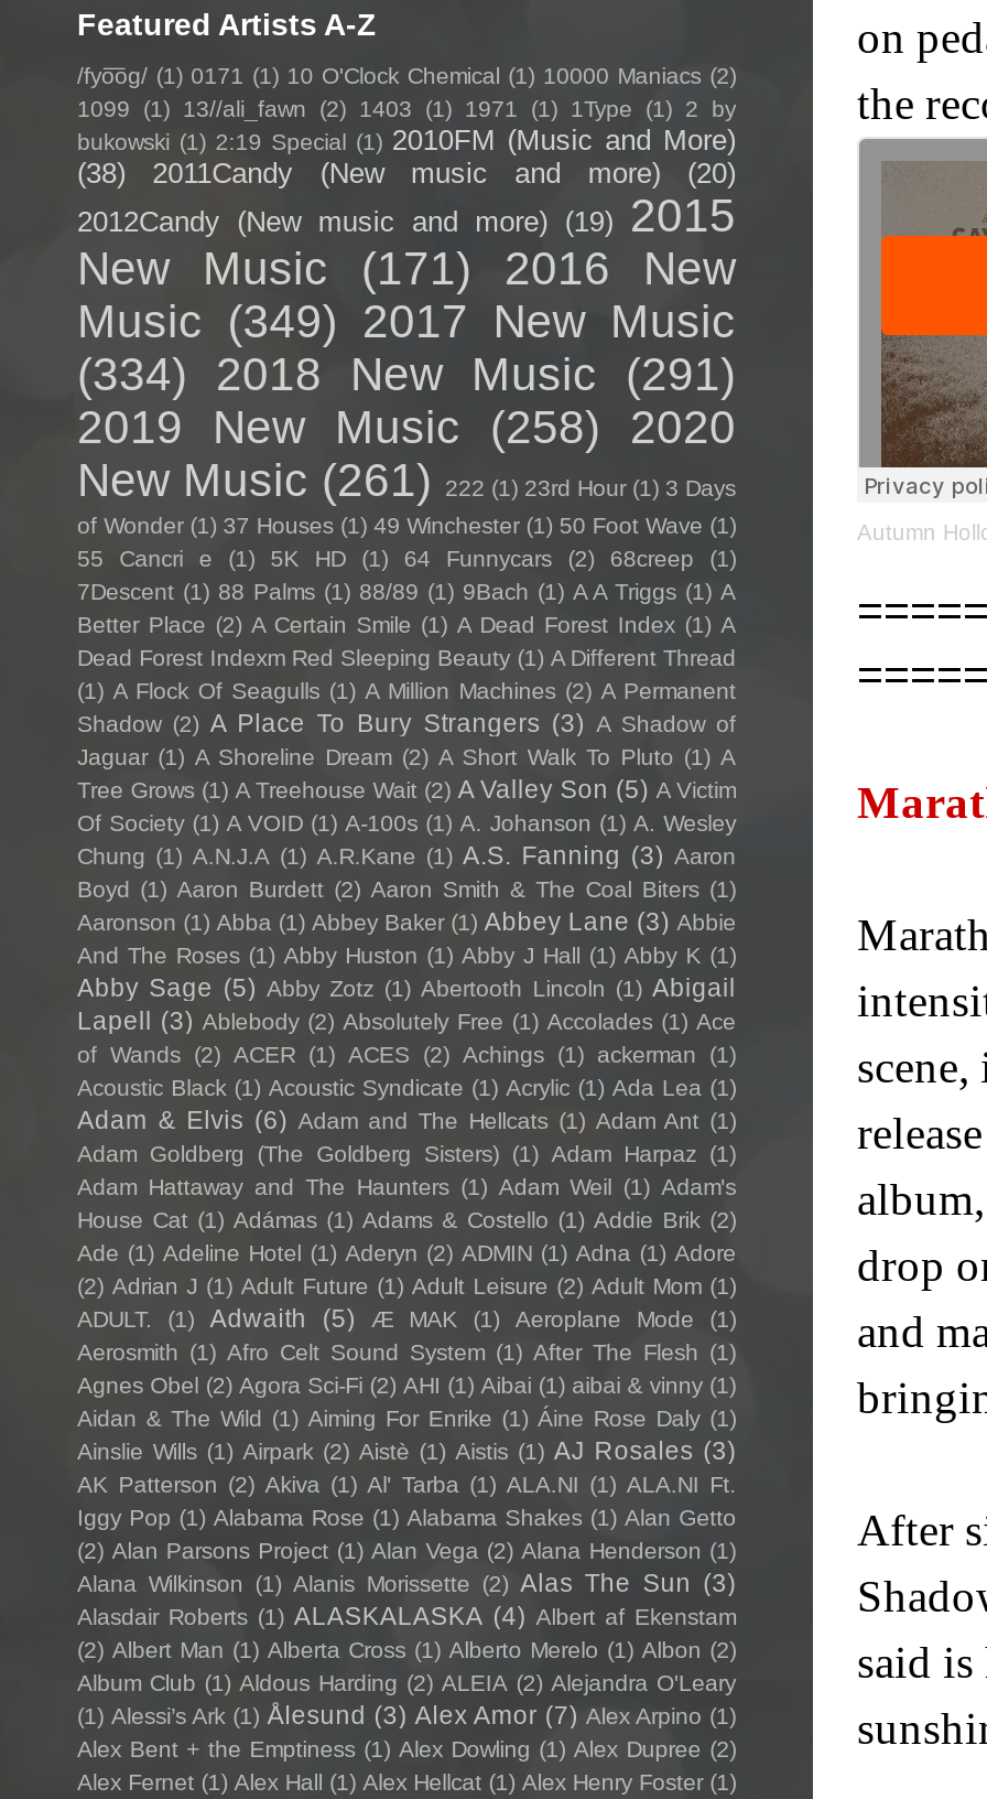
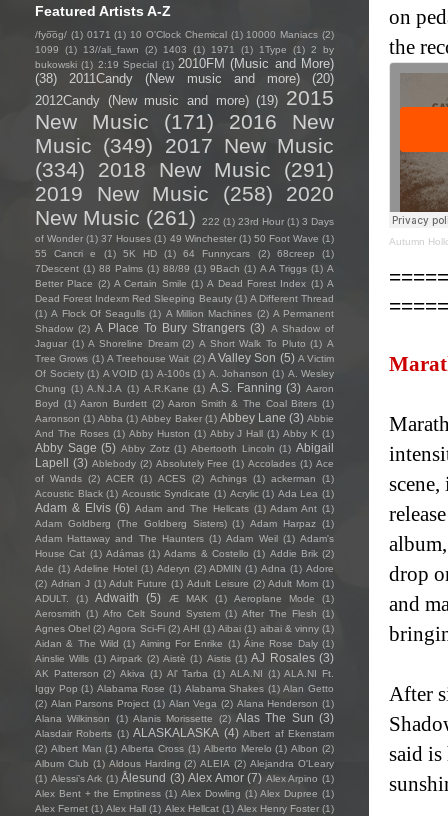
- Alex Bent + the Emptiness (1) Alex Dowling (1) Alex Dupree (2)
+ Alex Bent + the Emptiness (1) Alex Dowling (1) Alex Dupree (1)
